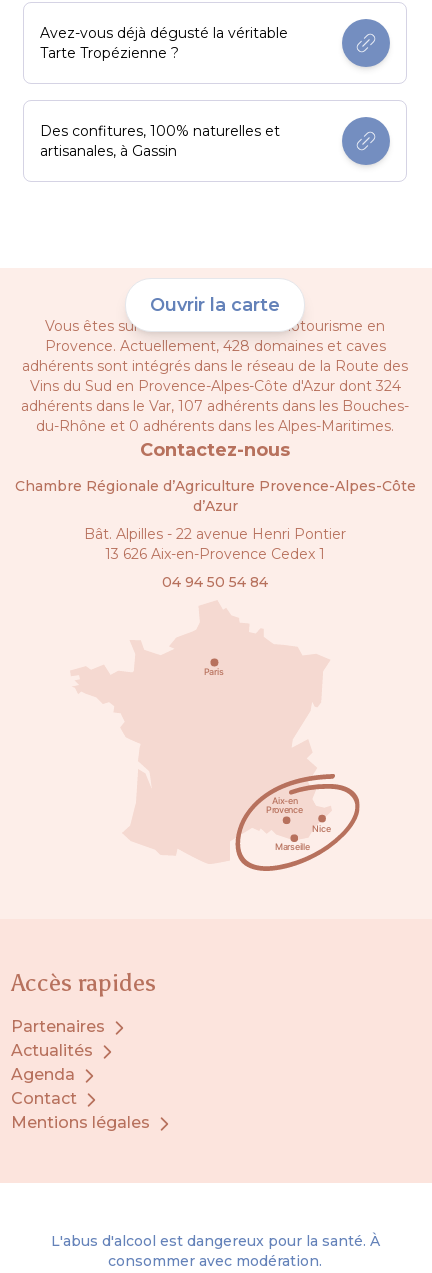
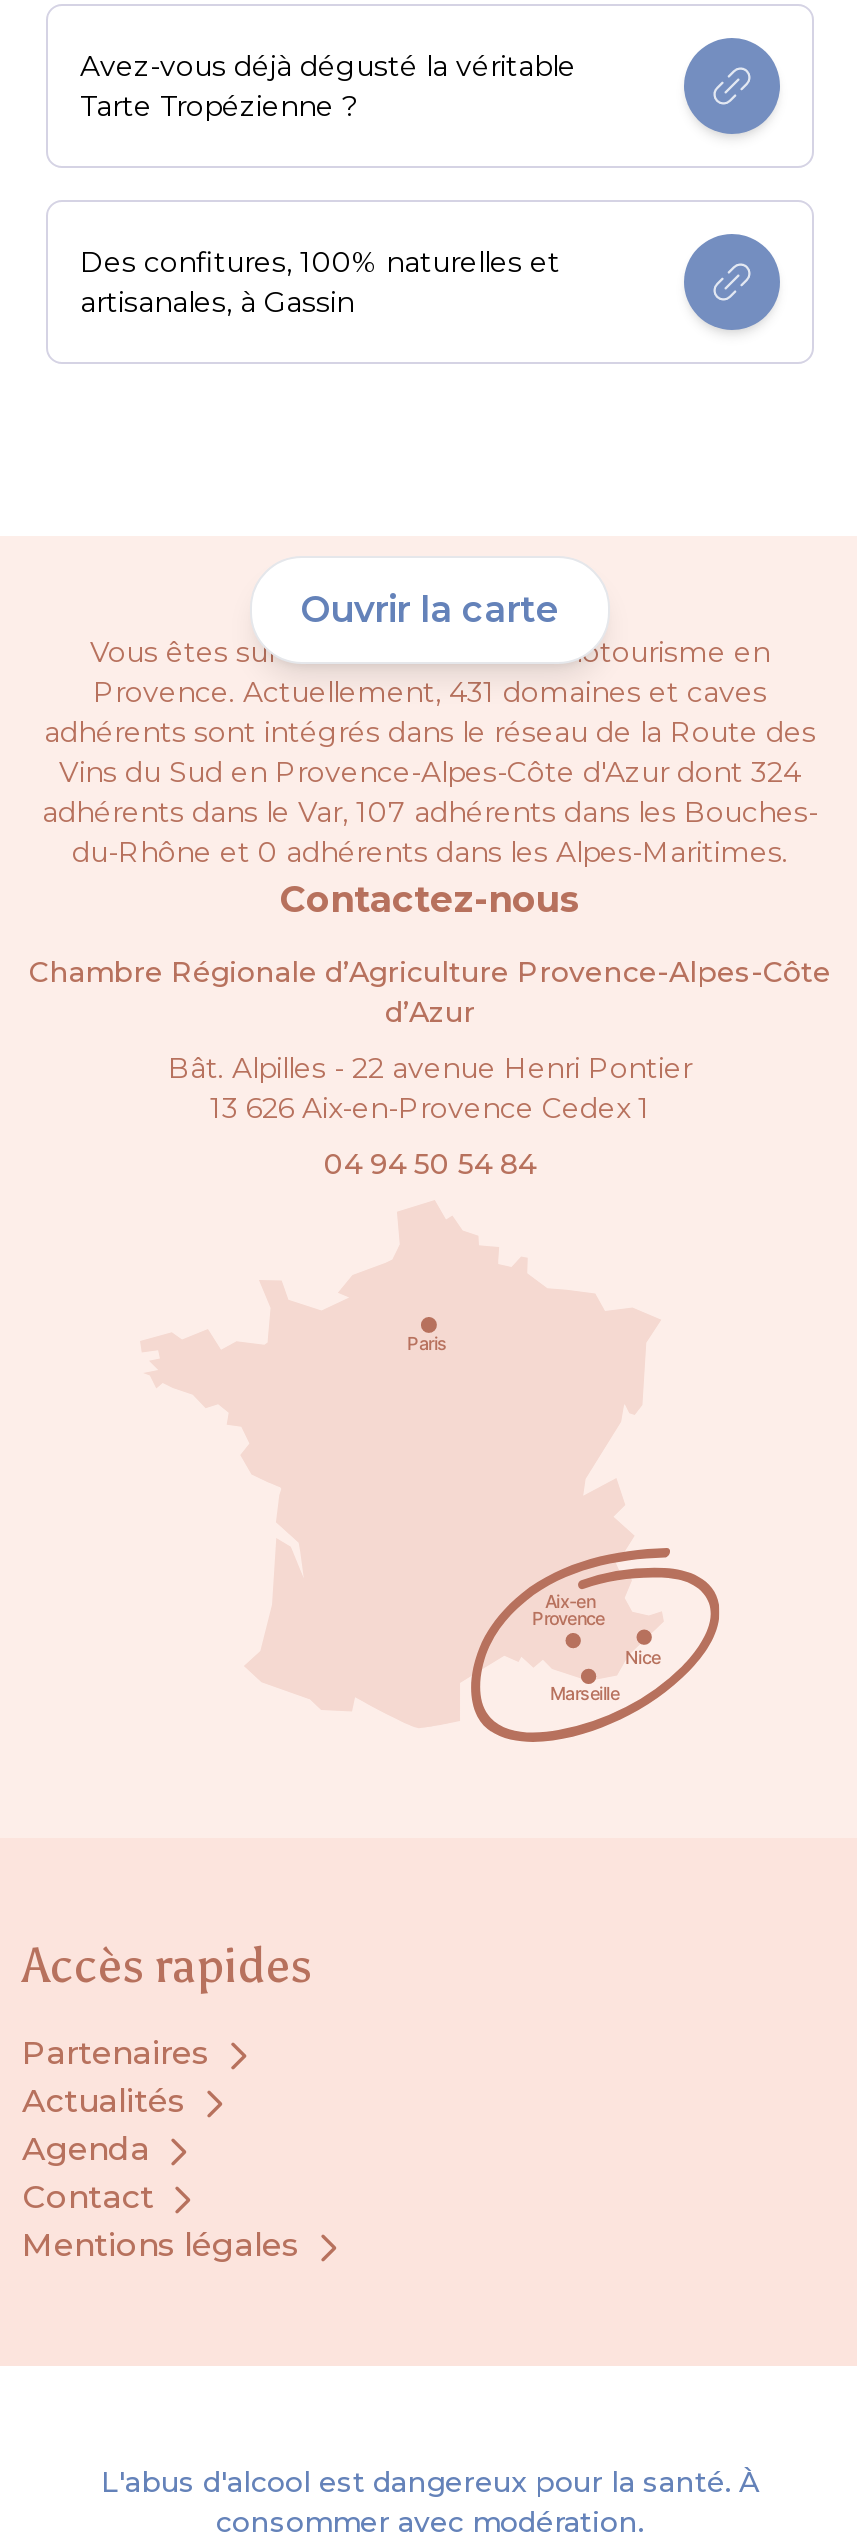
- Provence. Actuellement, 428 domaines et caves
+ Provence. Actuellement, 431 domaines et caves
